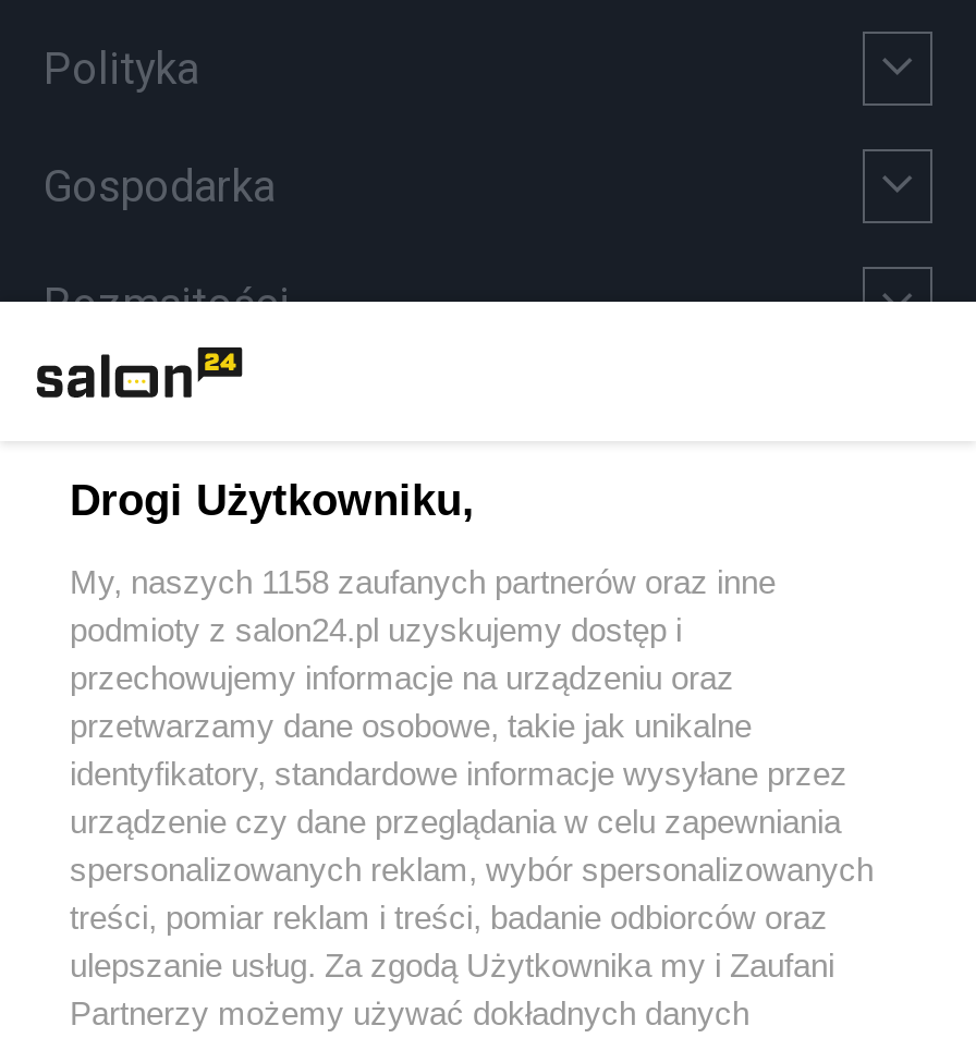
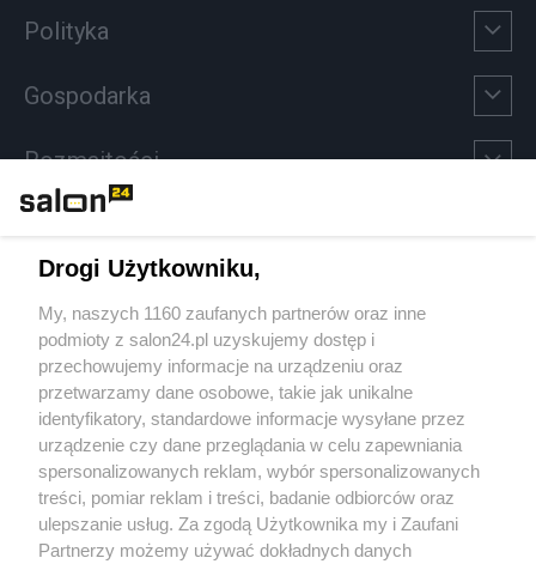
- My, naszych 1158 zaufanych partnerów oraz inne
+ My, naszych 1160 zaufanych partnerów oraz inne
